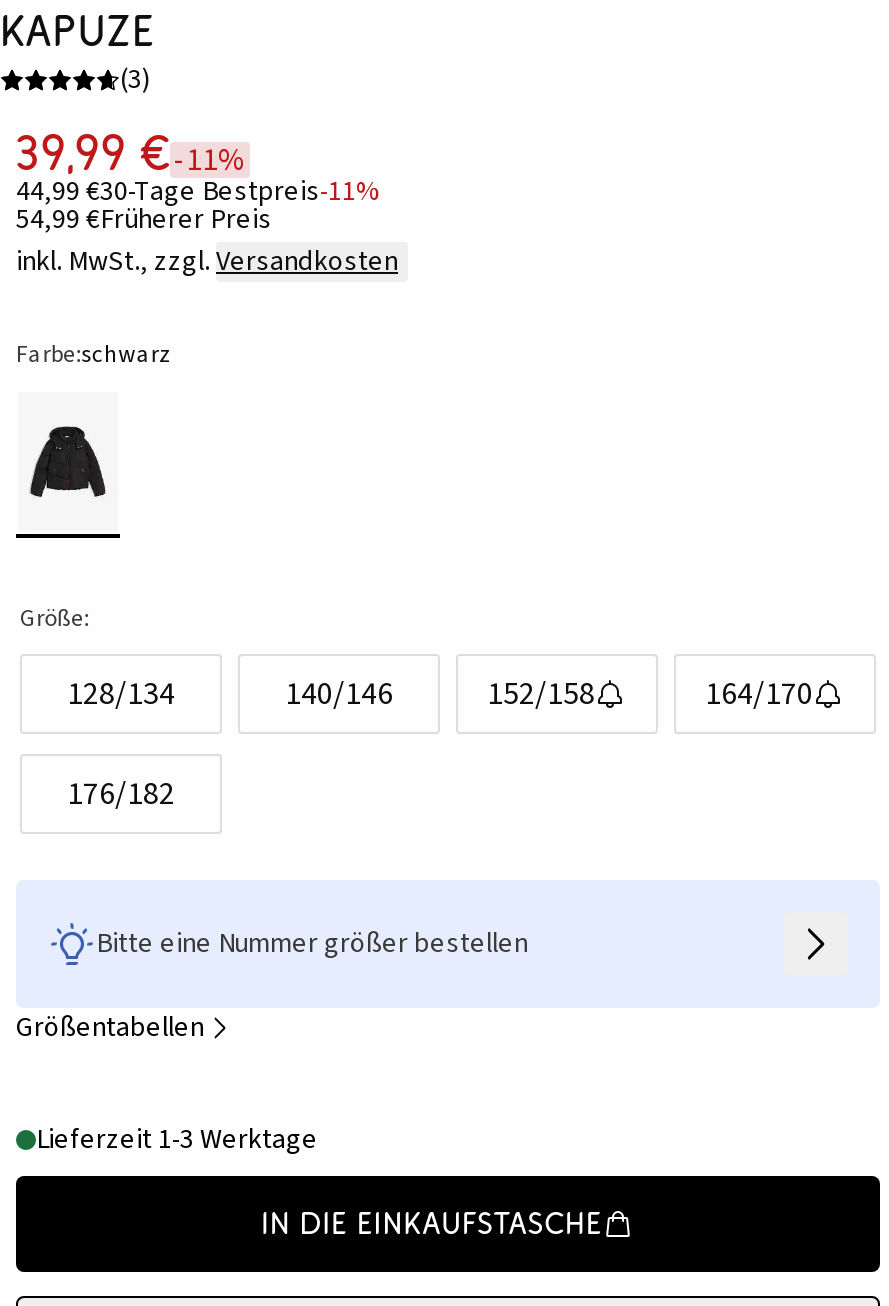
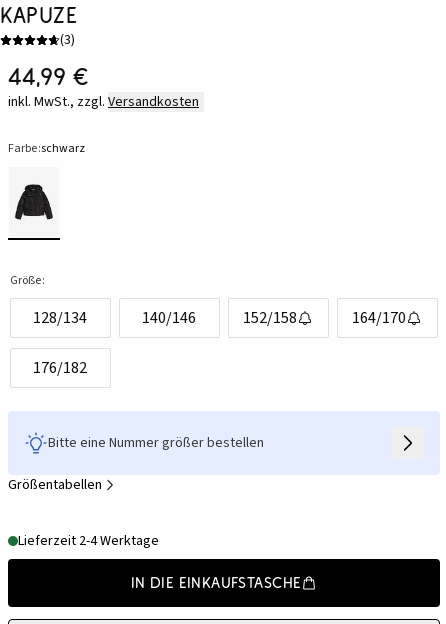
- 39,99 € -11%
- 44,99 €30-Tage Bestpreis-11%
- 54,99 €Früherer Preis
+ 44,99 €

- Lieferzeit 1-3 Werktage
+ Lieferzeit 2-4 Werktage
